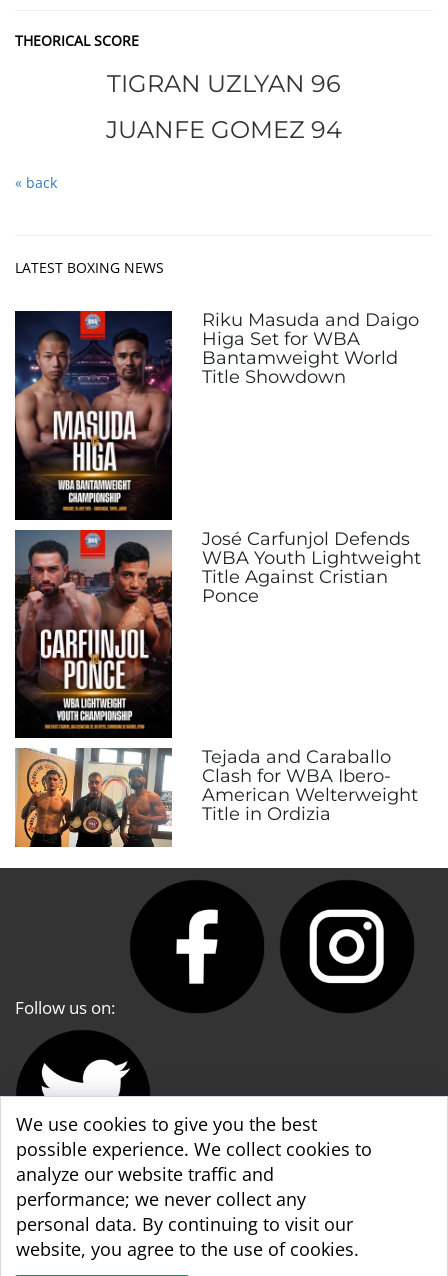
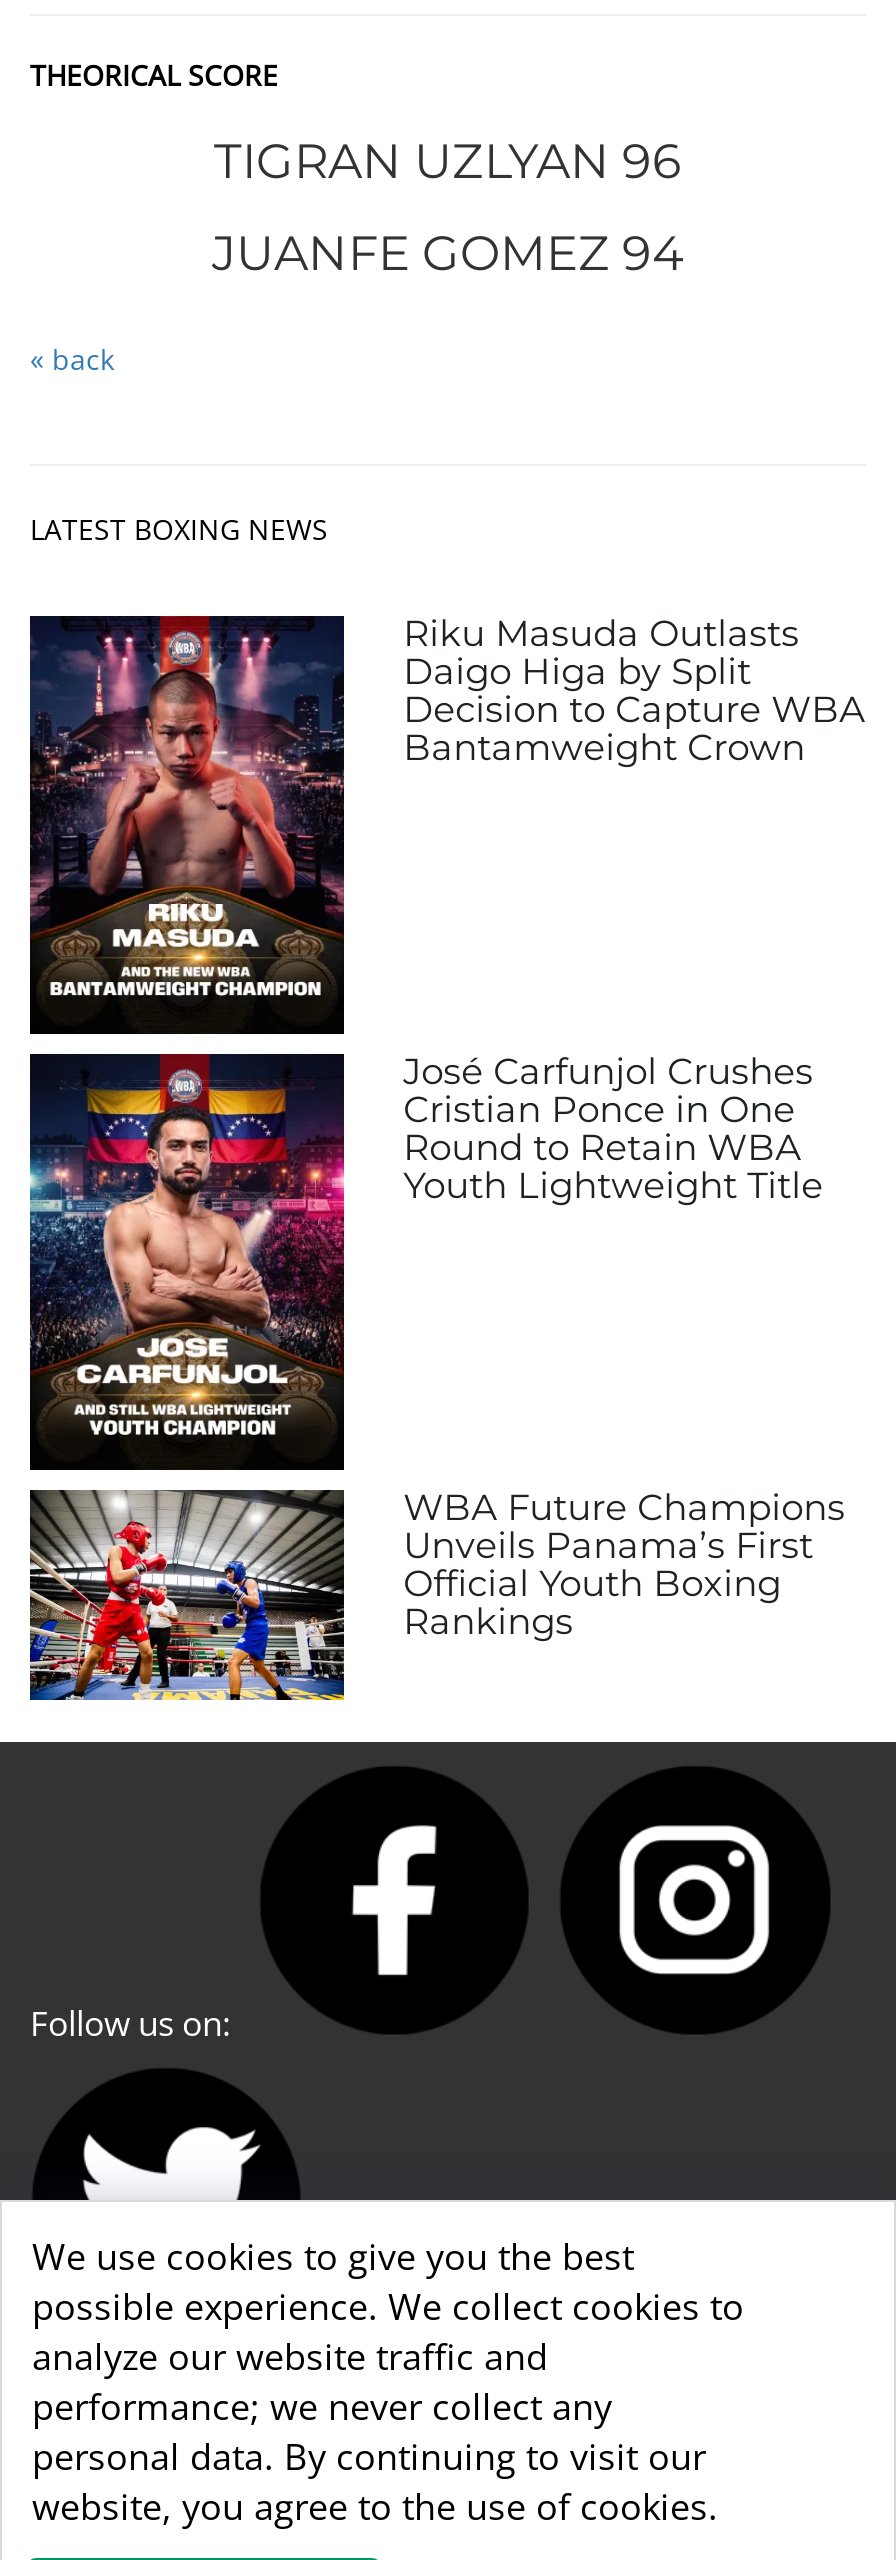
- [image]
- Riku Masuda and Daigo
- Higa Set for WBA
- Bantamweight World
- Title Showdown
+ [image]
+ Riku Masuda Outlasts
+ Daigo Higa by Split
+ Decision to Capture WBA
+ Bantamweight Crown

- [image]
- José Carfunjol Defends
- WBA Youth Lightweight
- Title Against Cristian
- Ponce
+ [image]
+ José Carfunjol Crushes
+ Cristian Ponce in One
+ Round to Retain WBA
+ Youth Lightweight Title

- [image]
- Tejada and Caraballo
- Clash for WBA Ibero-
- American Welterweight
- Title in Ordizia
+ [image]
+ WBA Future Champions
+ Unveils Panama’s First
+ Official Youth Boxing
+ Rankings
